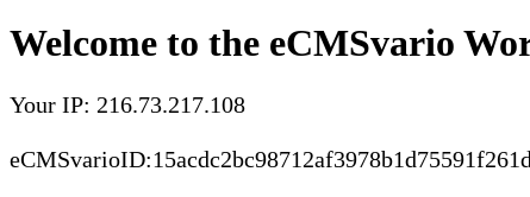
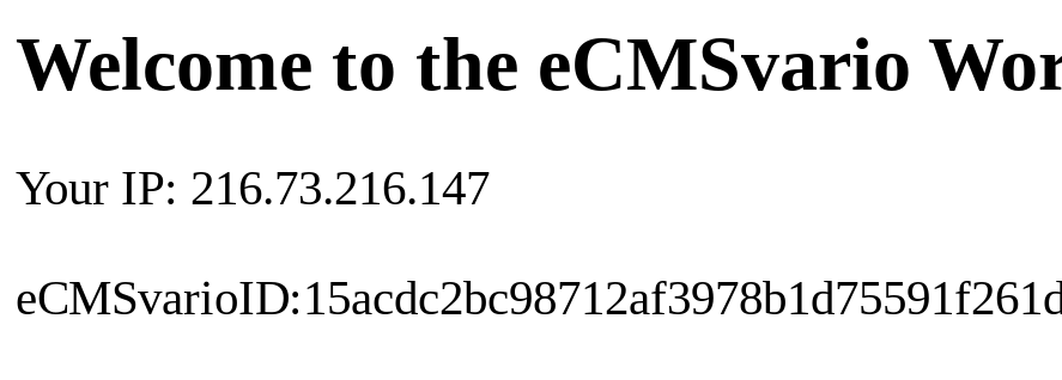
- Your IP: 216.73.217.108
+ Your IP: 216.73.216.147
